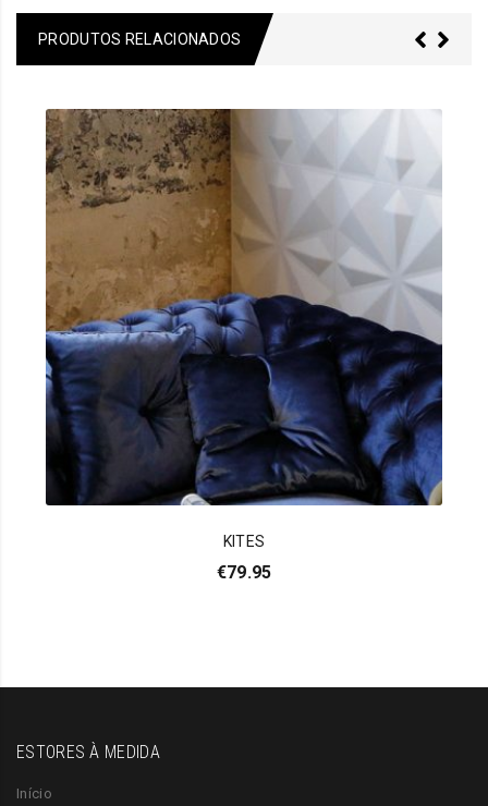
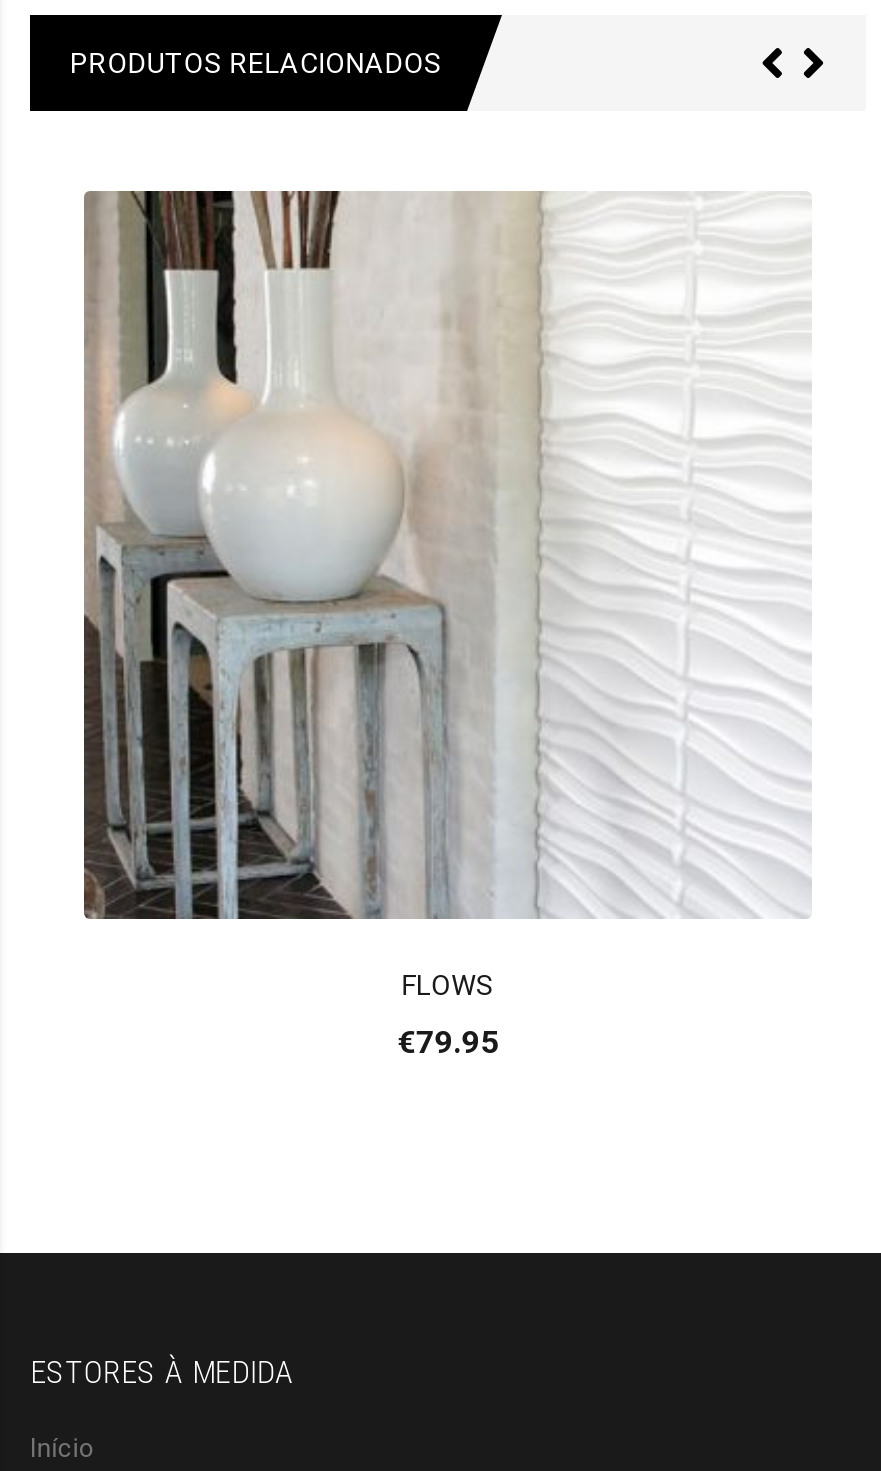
- [image]
- KITES
+ [image]
+ FLOWS
